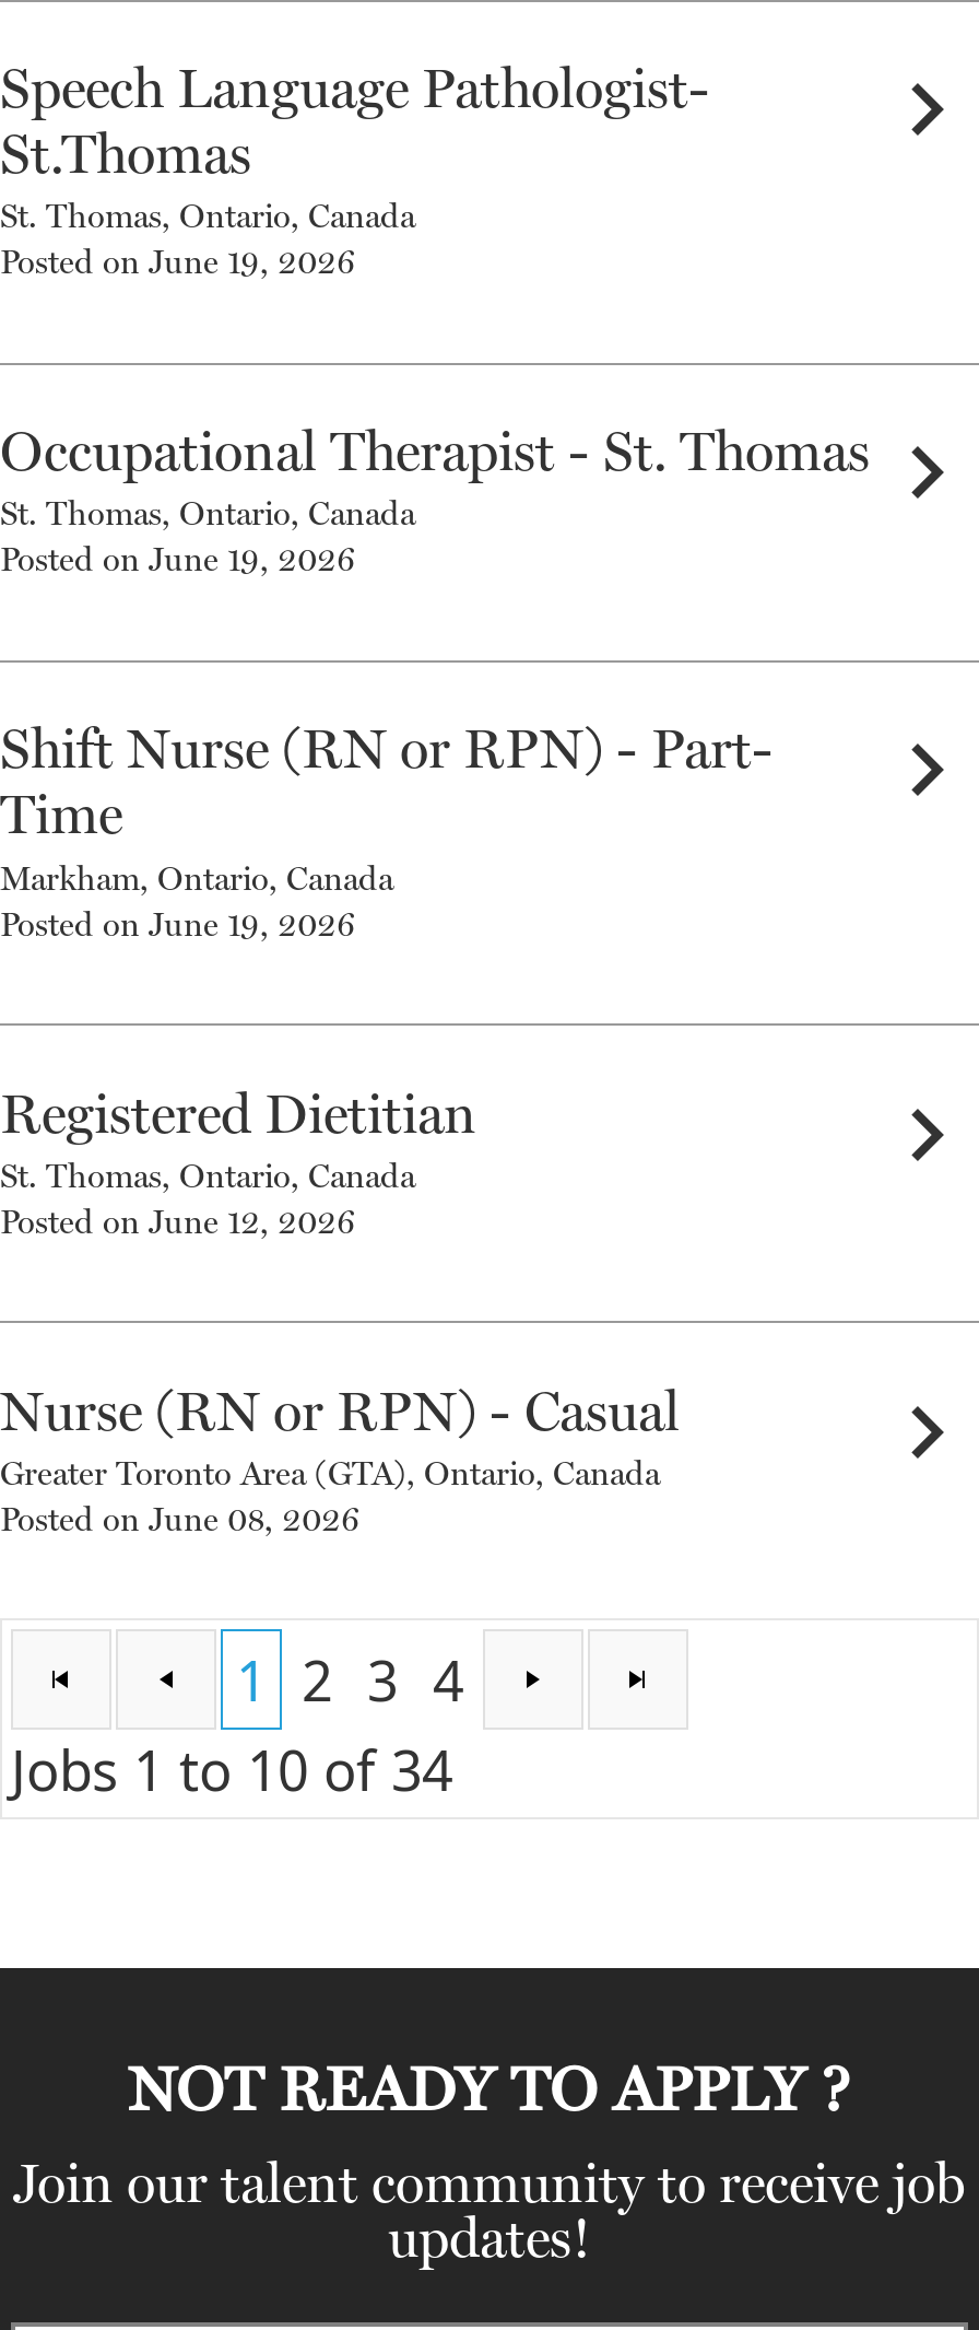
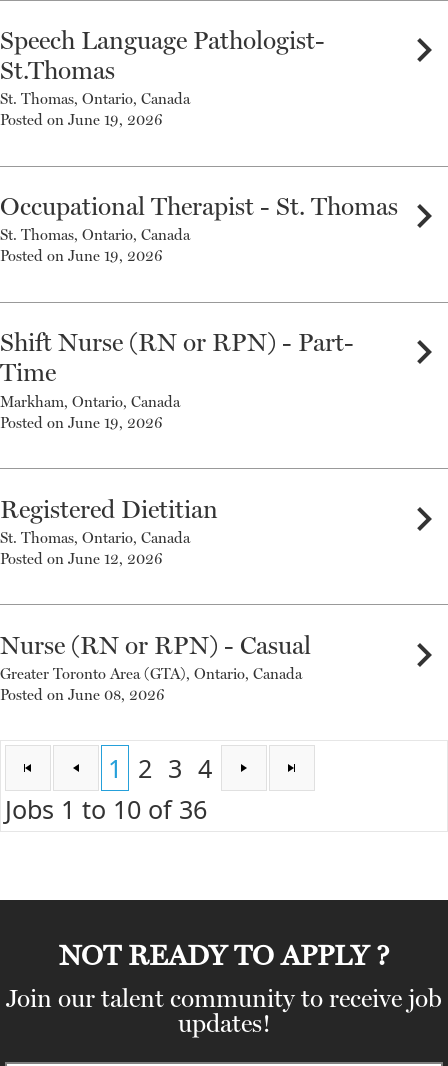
- Jobs 1 to 10 of 34
+ Jobs 1 to 10 of 36
